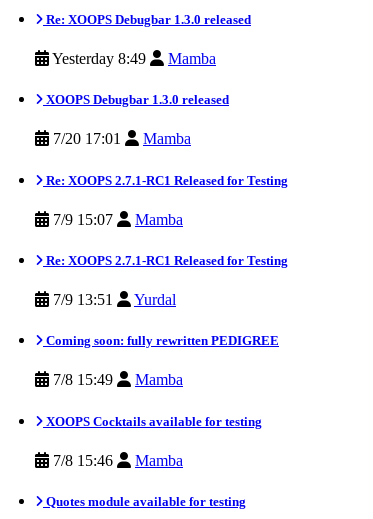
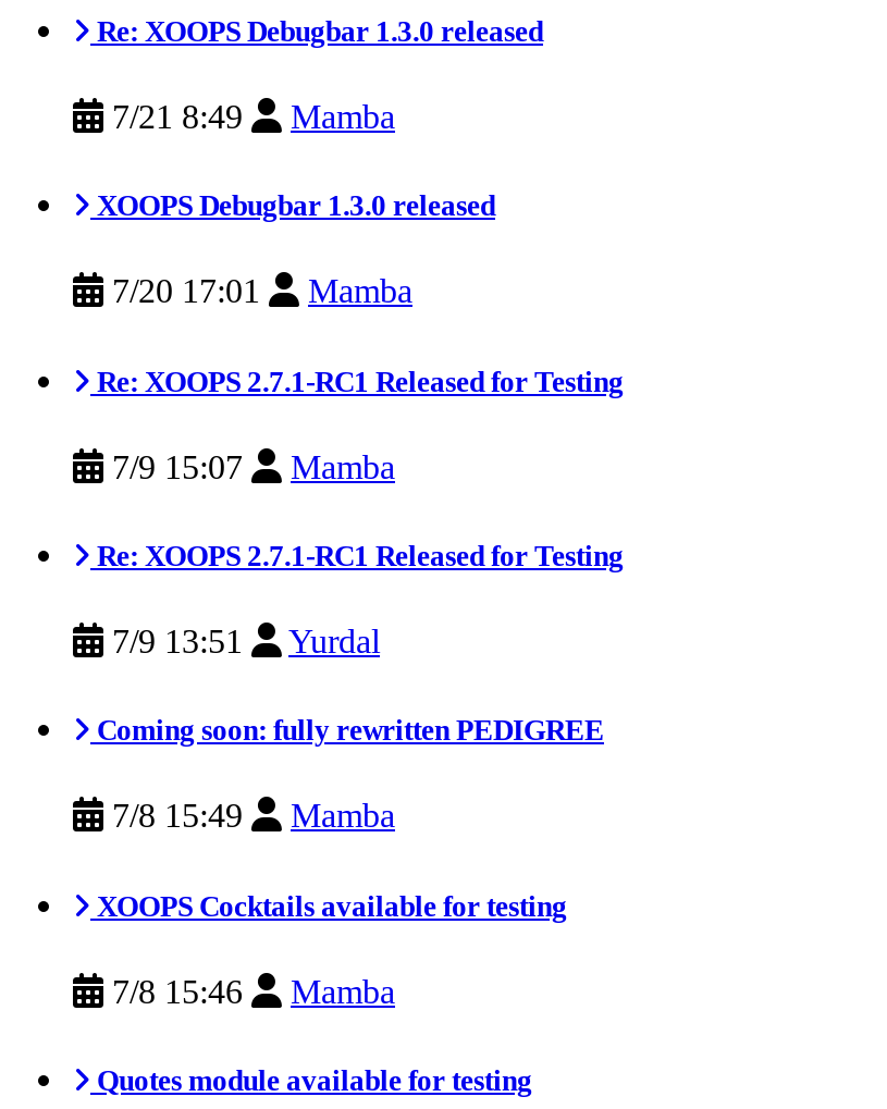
- Yesterday 8:49 Mamba
+ 7/21 8:49 Mamba
